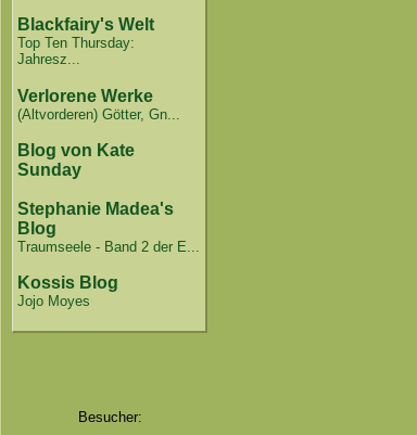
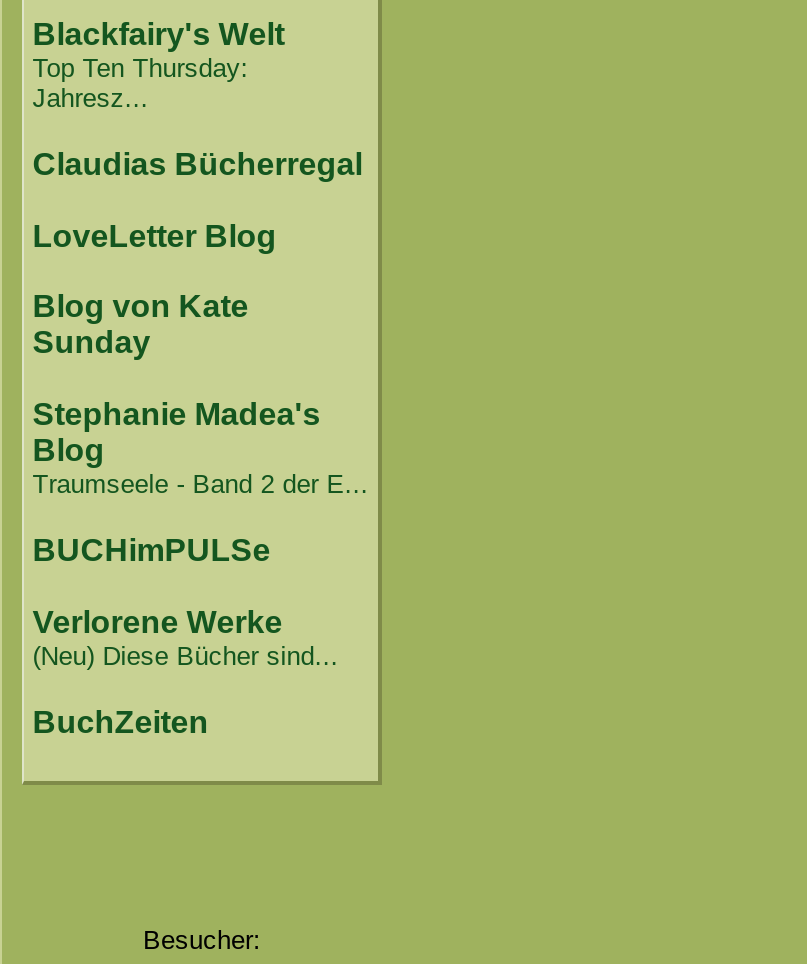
moved down: Verlorene Werke

- (Altvorderen) Götter, Gn...
+ Claudias Bücherregal
+ LoveLetter Blog

- Kossis Blog
- Jojo Moyes
+ BUCHimPULSe
+ (Neu) Diese Bücher sind...
+ BuchZeiten
